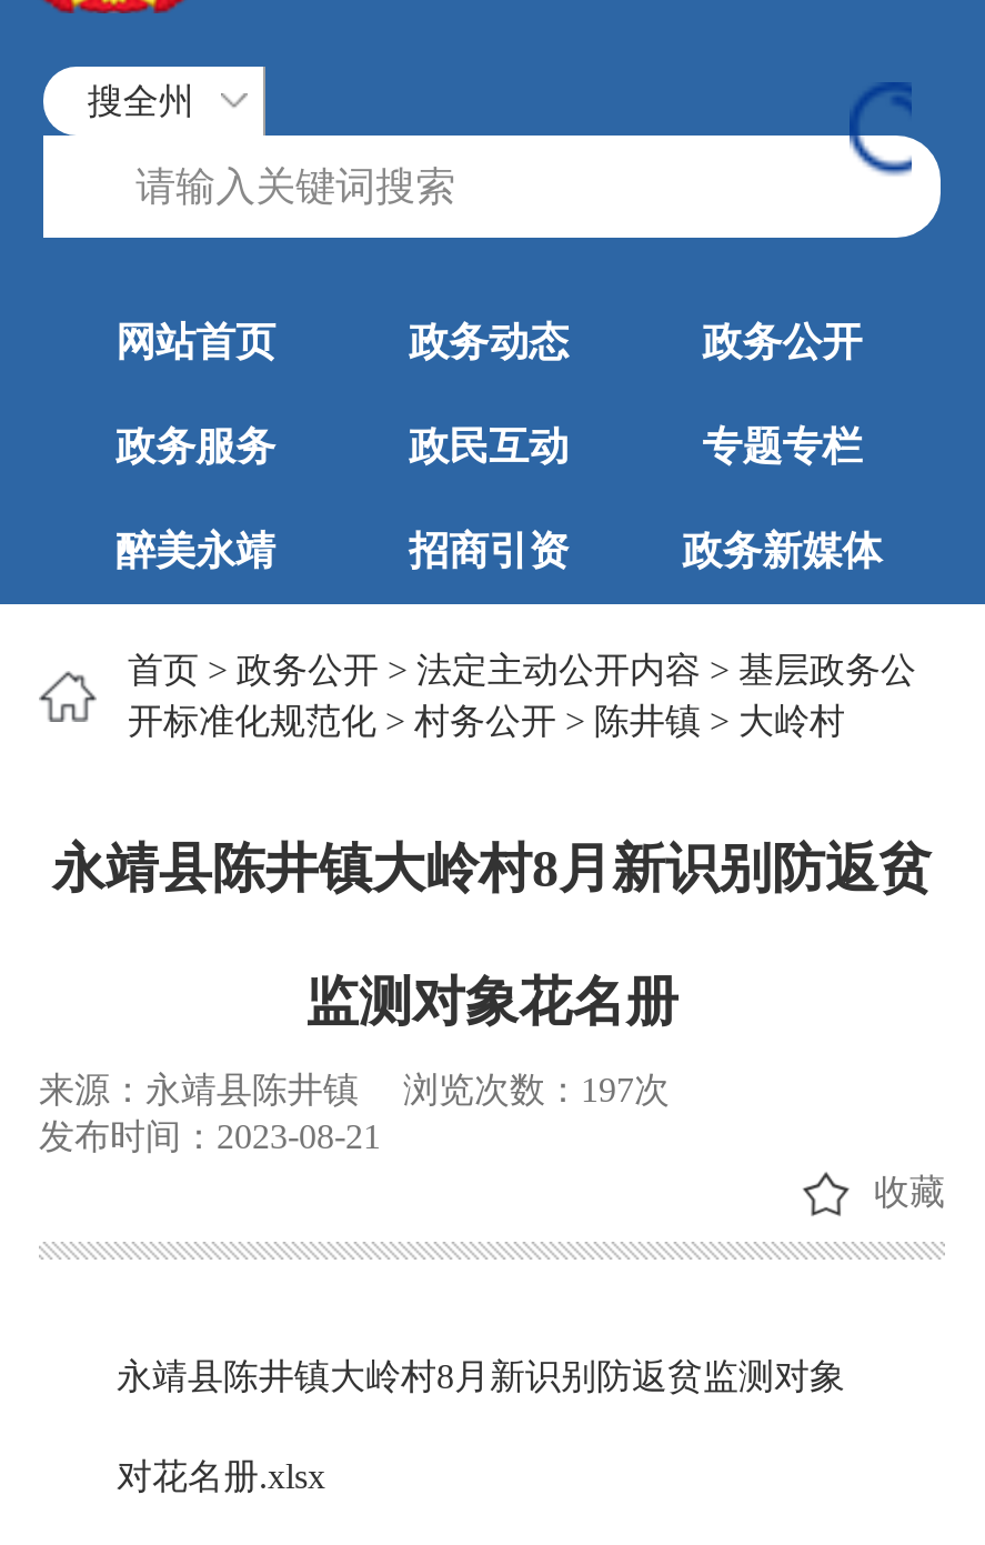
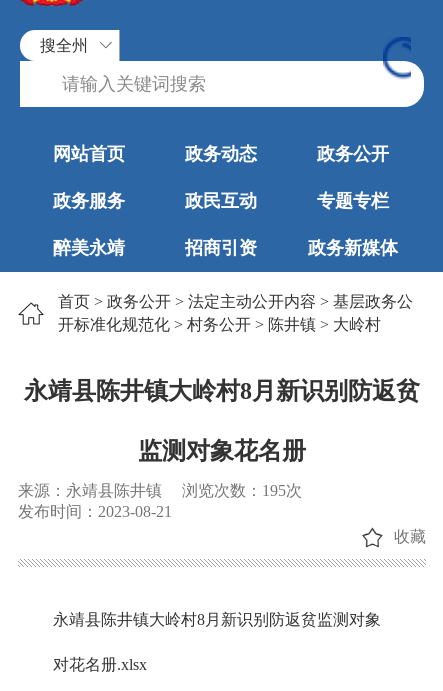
- 来源：永靖县陈井镇 浏览次数：197次
+ 来源：永靖县陈井镇 浏览次数：195次
